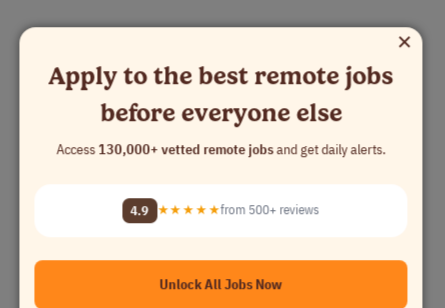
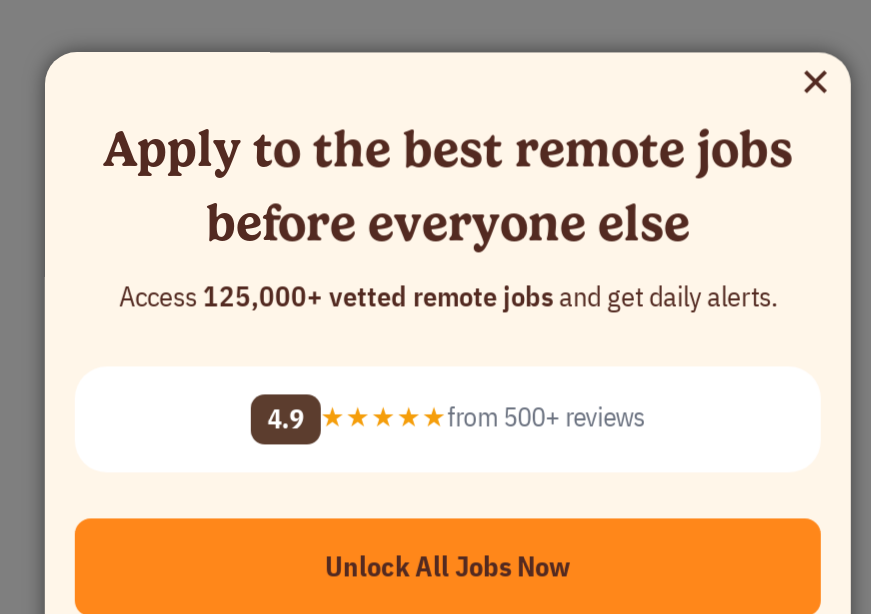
- Access 130,000+ vetted remote jobs and get daily alerts.
+ Access 125,000+ vetted remote jobs and get daily alerts.
